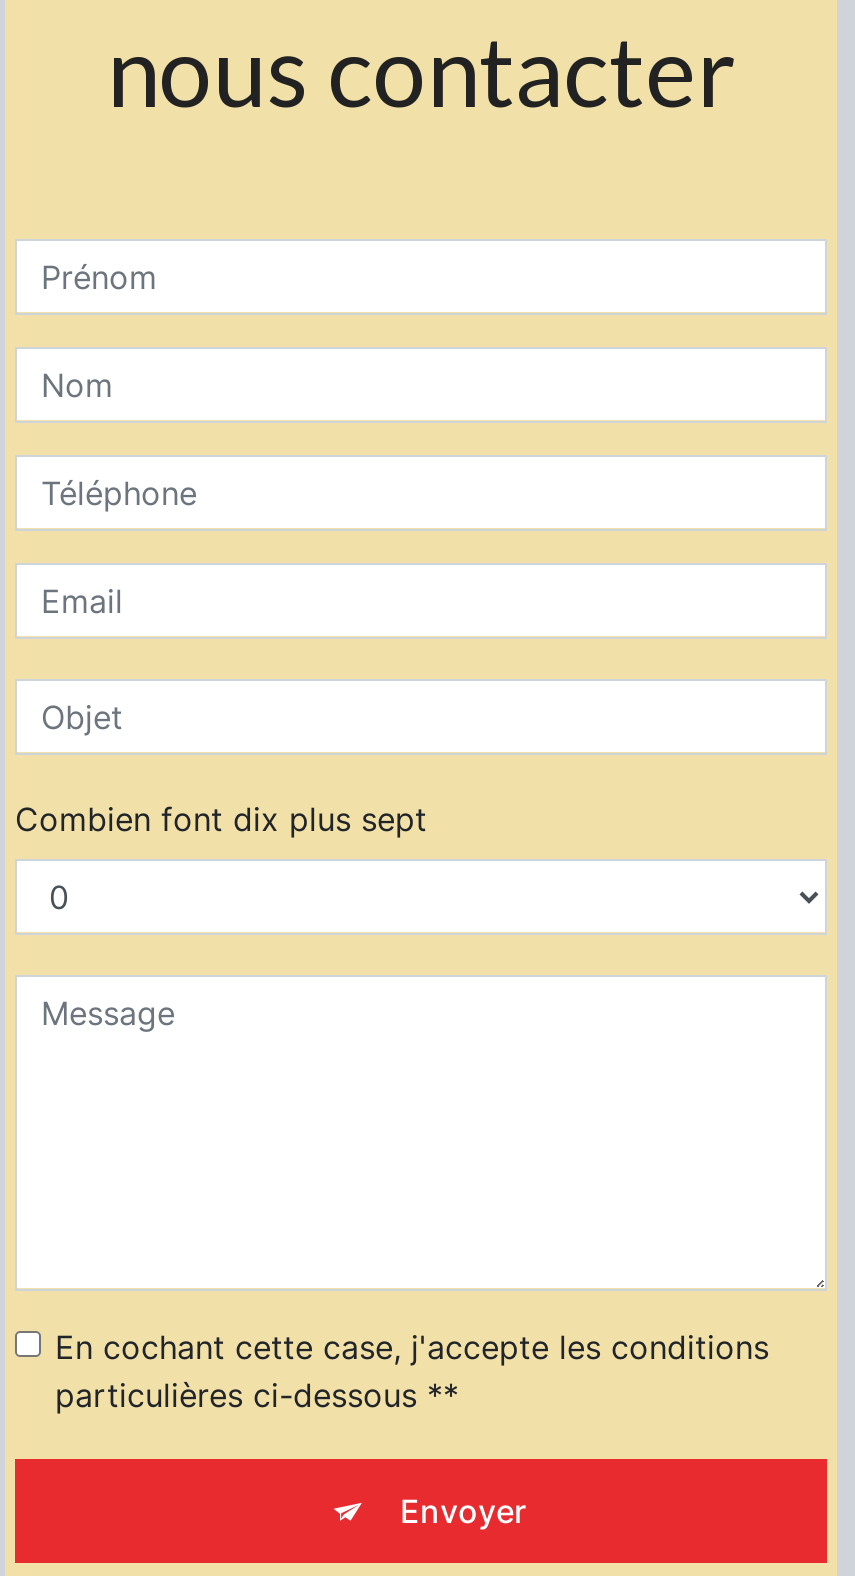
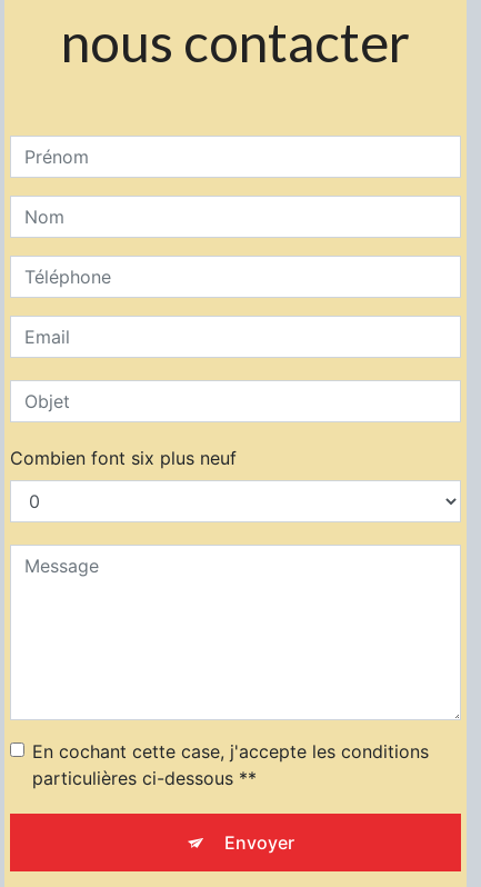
- Combien font dix plus sept
+ Combien font six plus neuf
